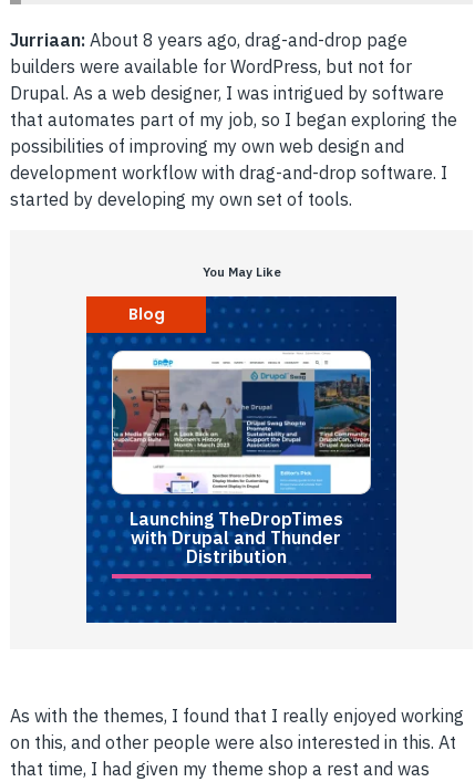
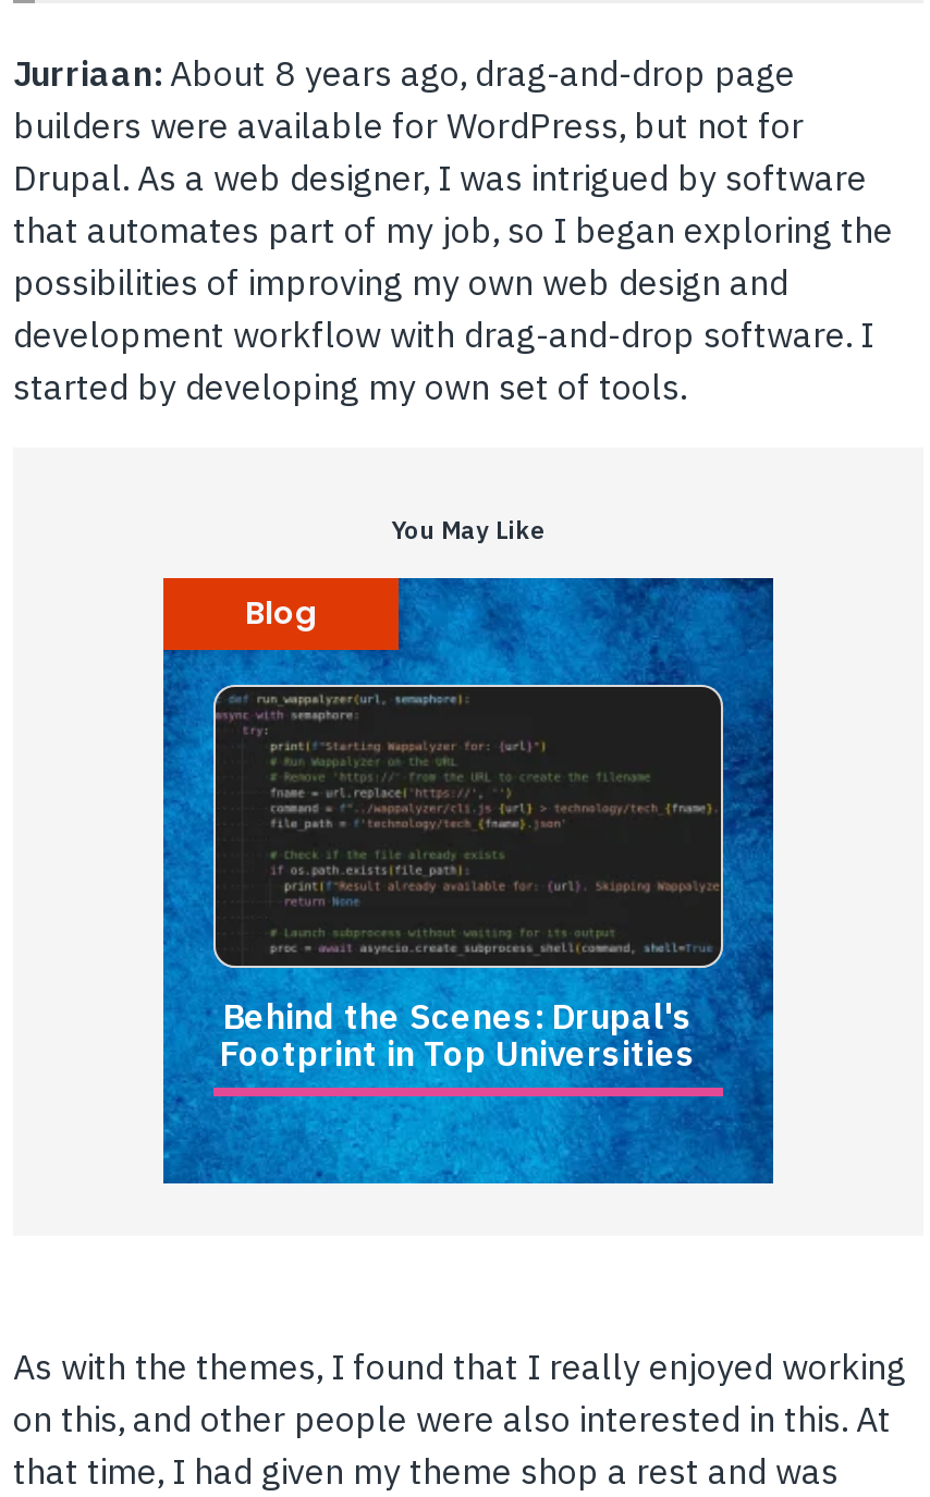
- [image]
- Launching TheDropTimes
- with Drupal and Thunder
- Distribution
+ [image]
+ Behind the Scenes: Drupal's
+ Footprint in Top Universities
